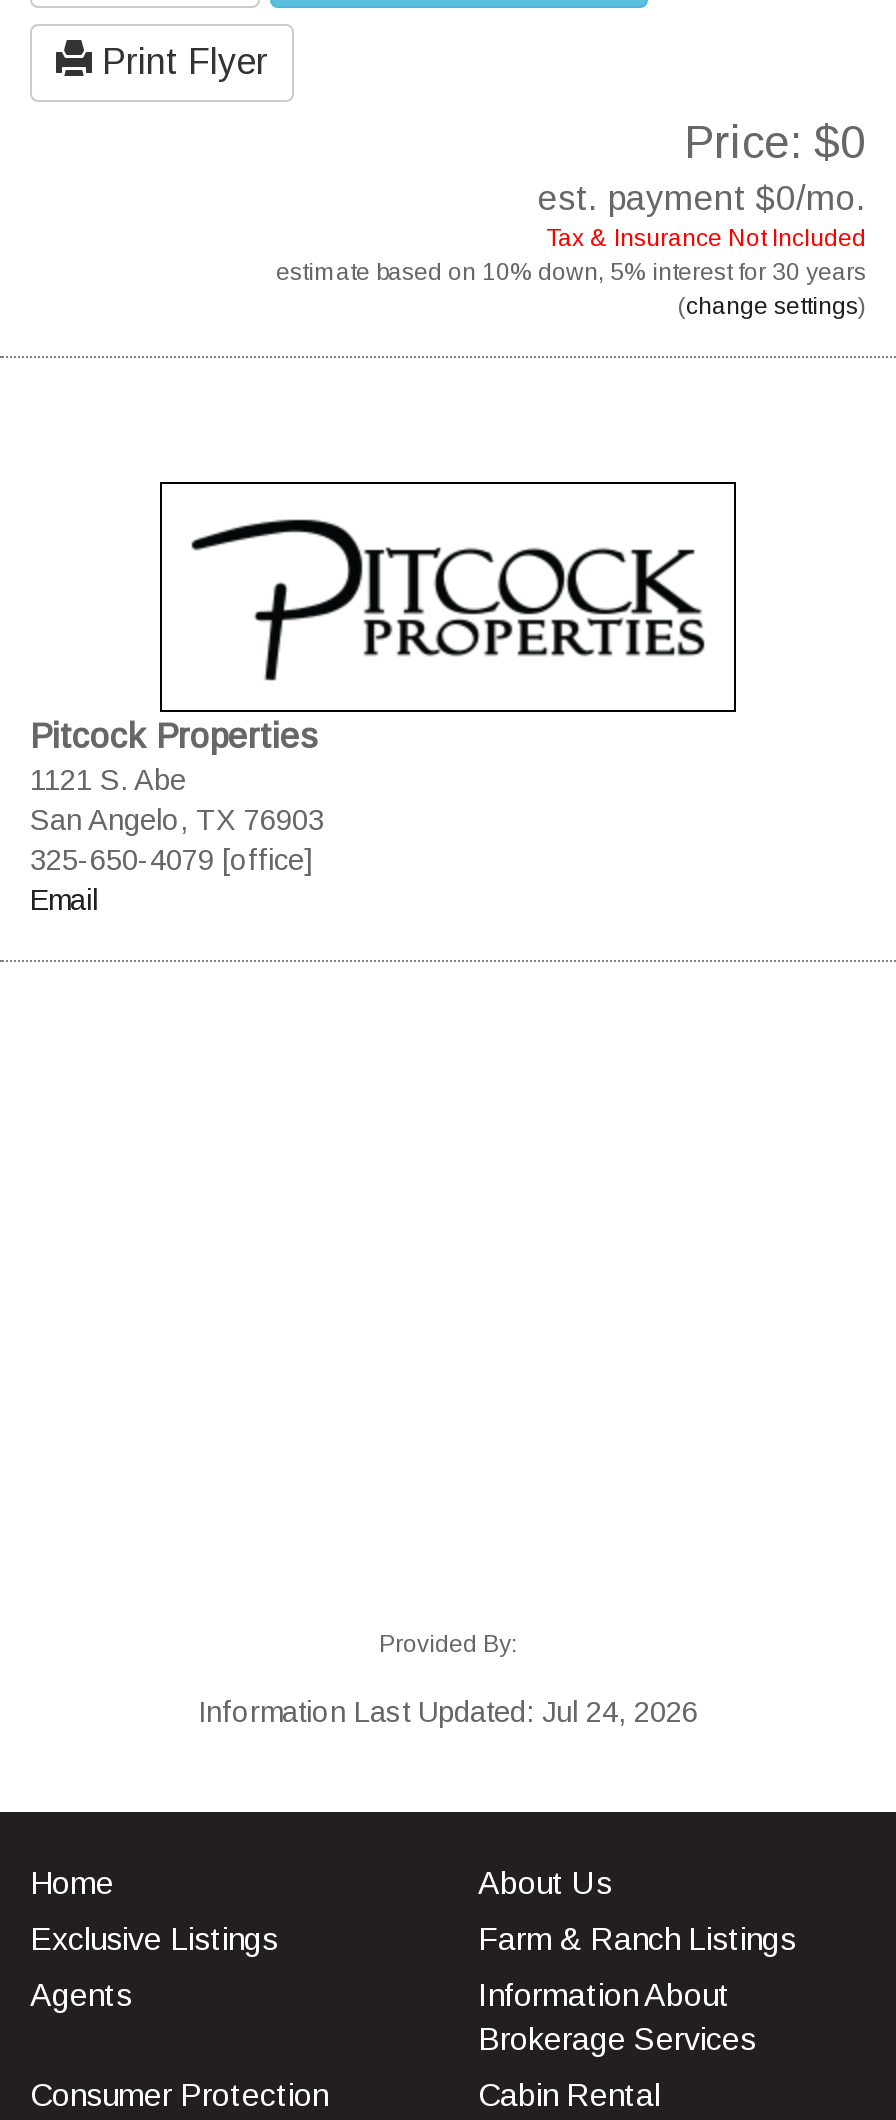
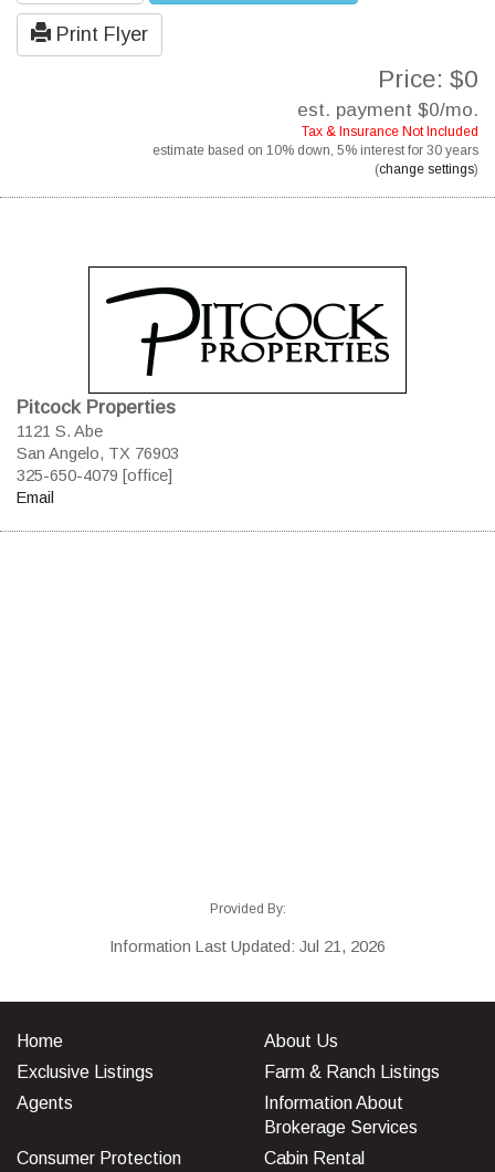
- Information Last Updated: Jul 24, 2026
+ Information Last Updated: Jul 21, 2026
